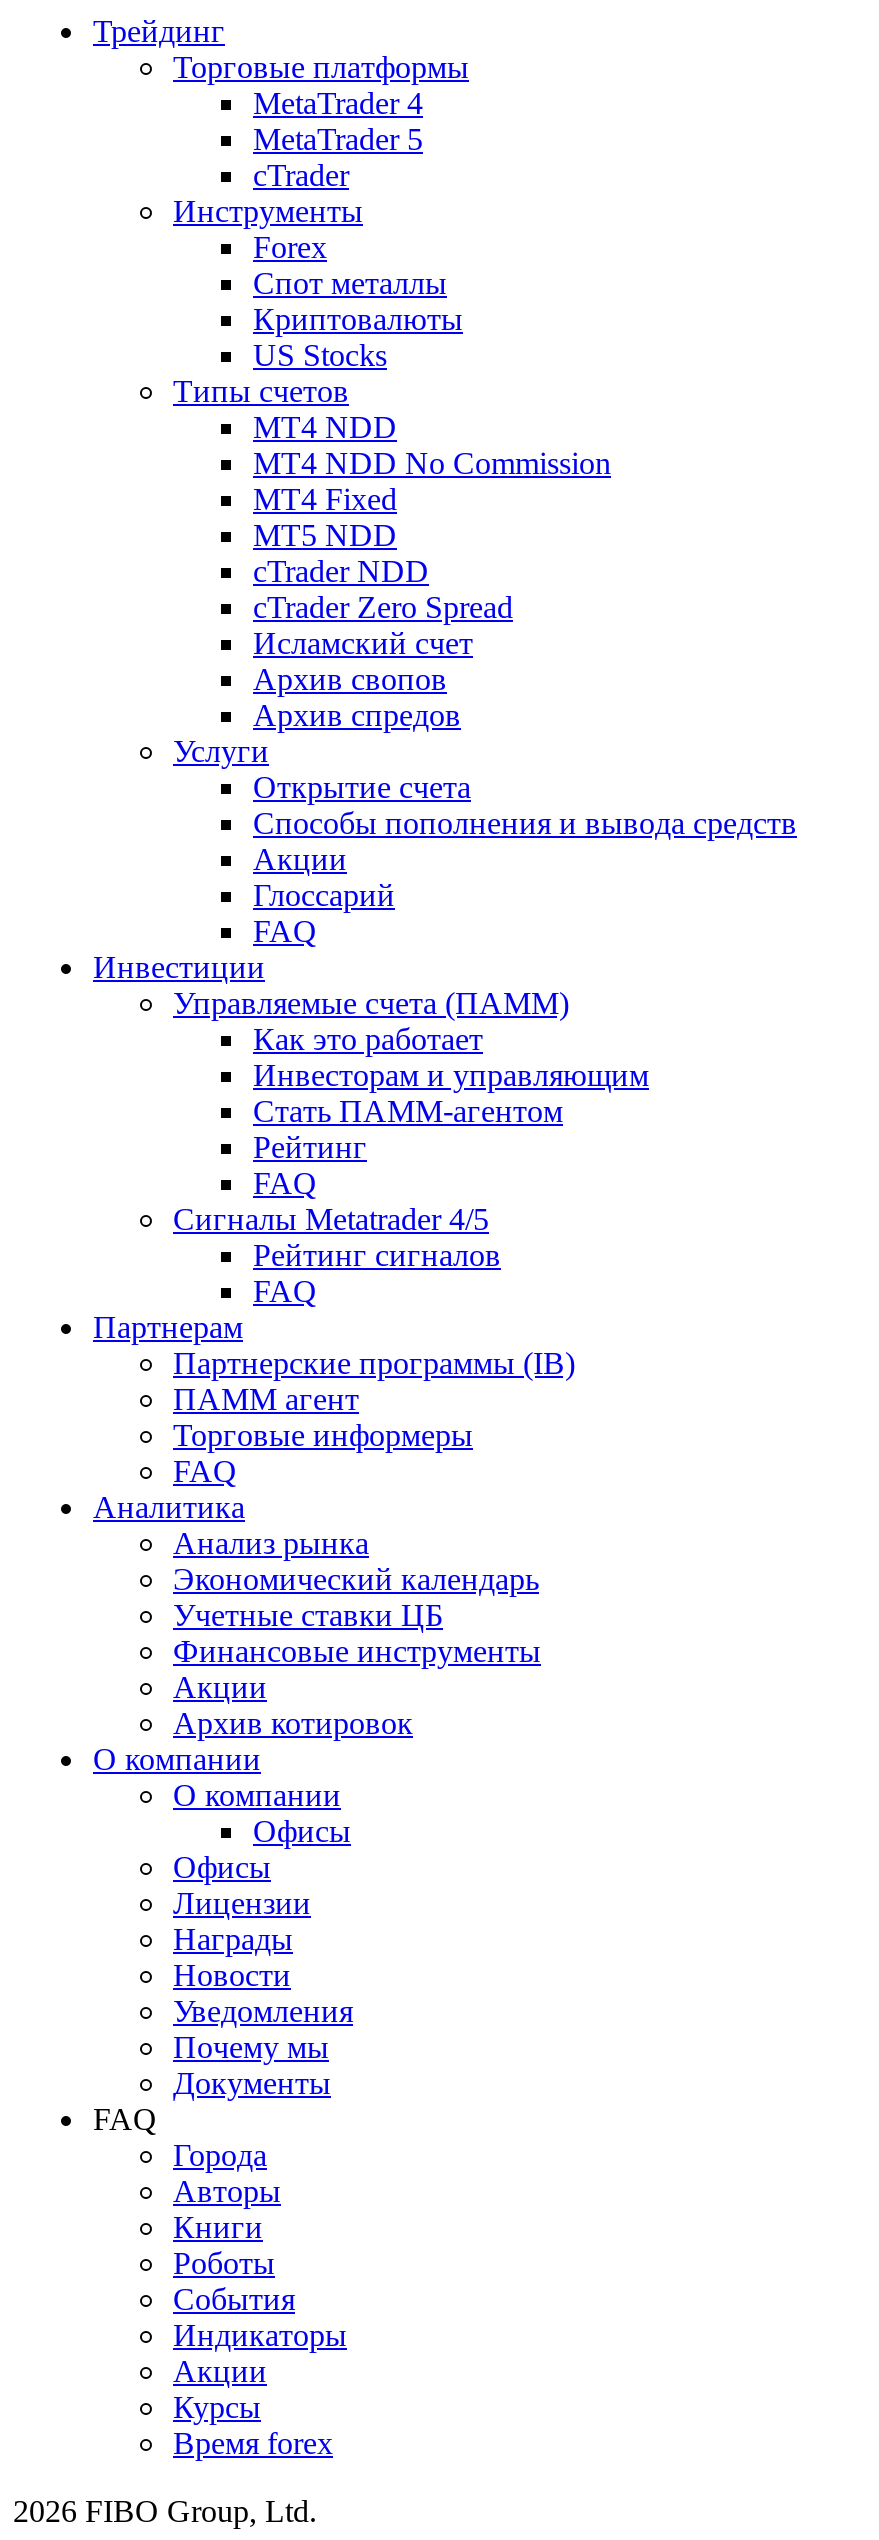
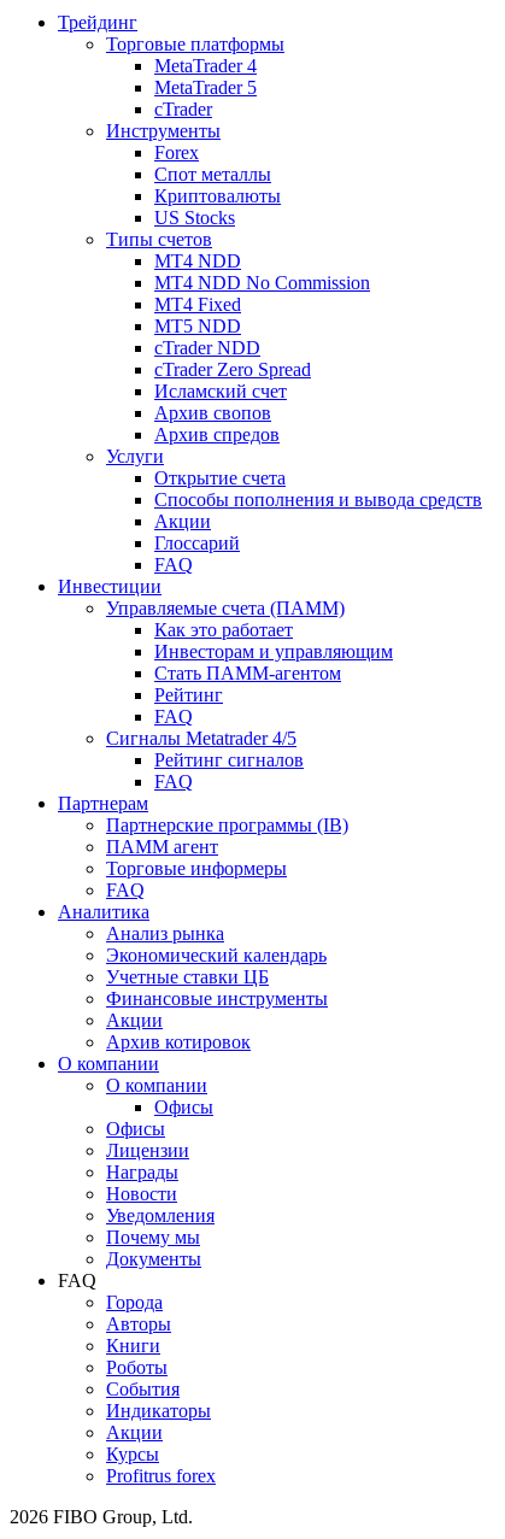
- Время forex
+ Profitrus forex
